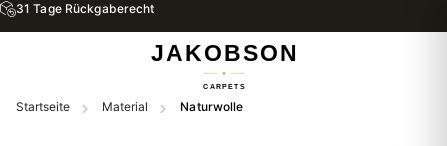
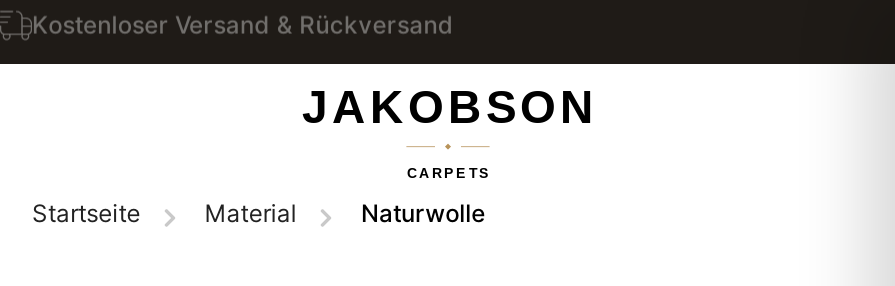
- 31 Tage Rückgaberecht
+ Kostenloser Versand & Rückversand
